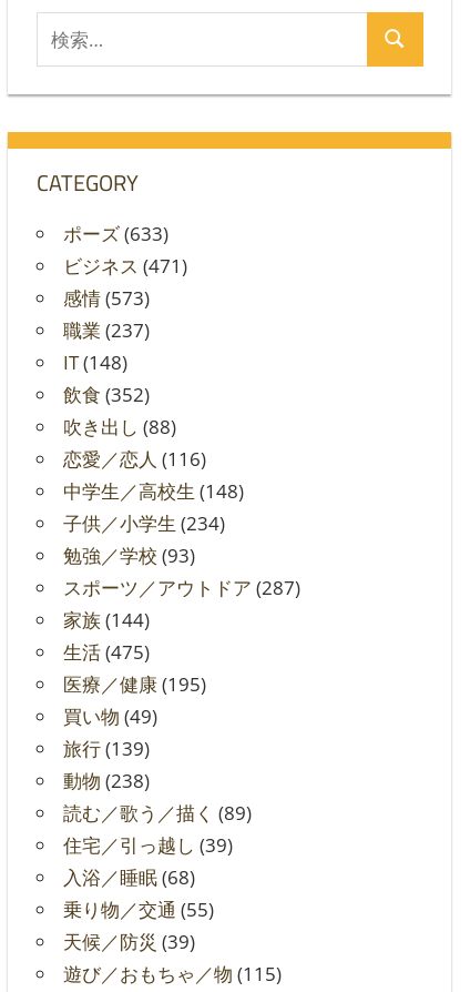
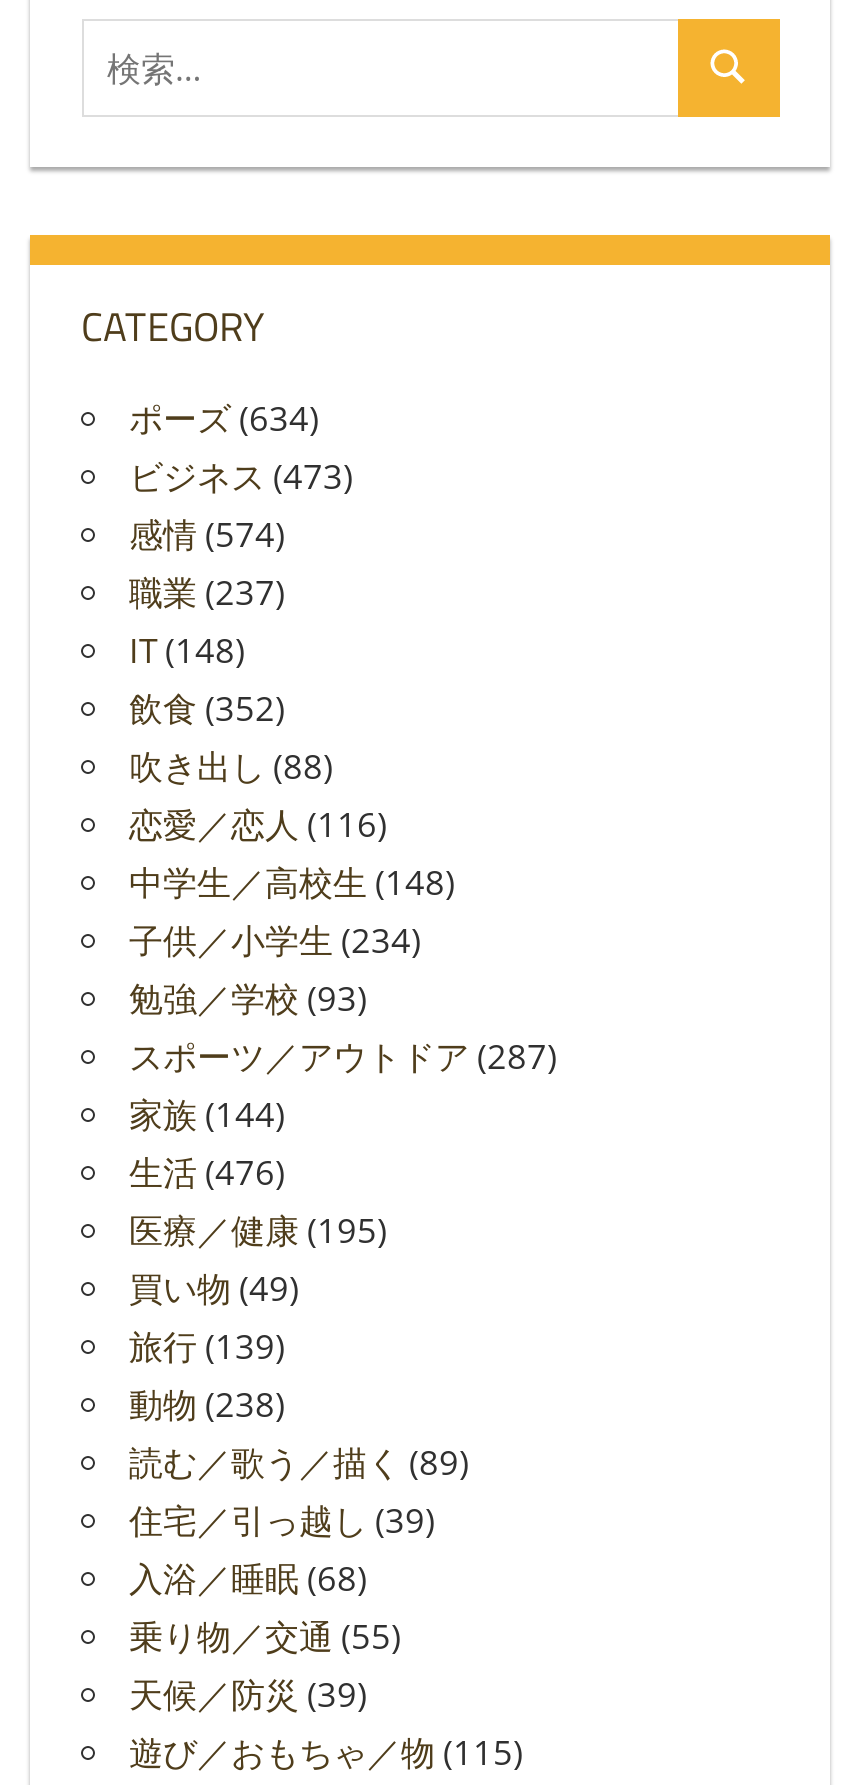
- ポーズ(633)
+ ポーズ(634)

- ビジネス(471)
+ ビジネス(473)

- 感情(573)
+ 感情(574)

- 生活(475)
+ 生活(476)
